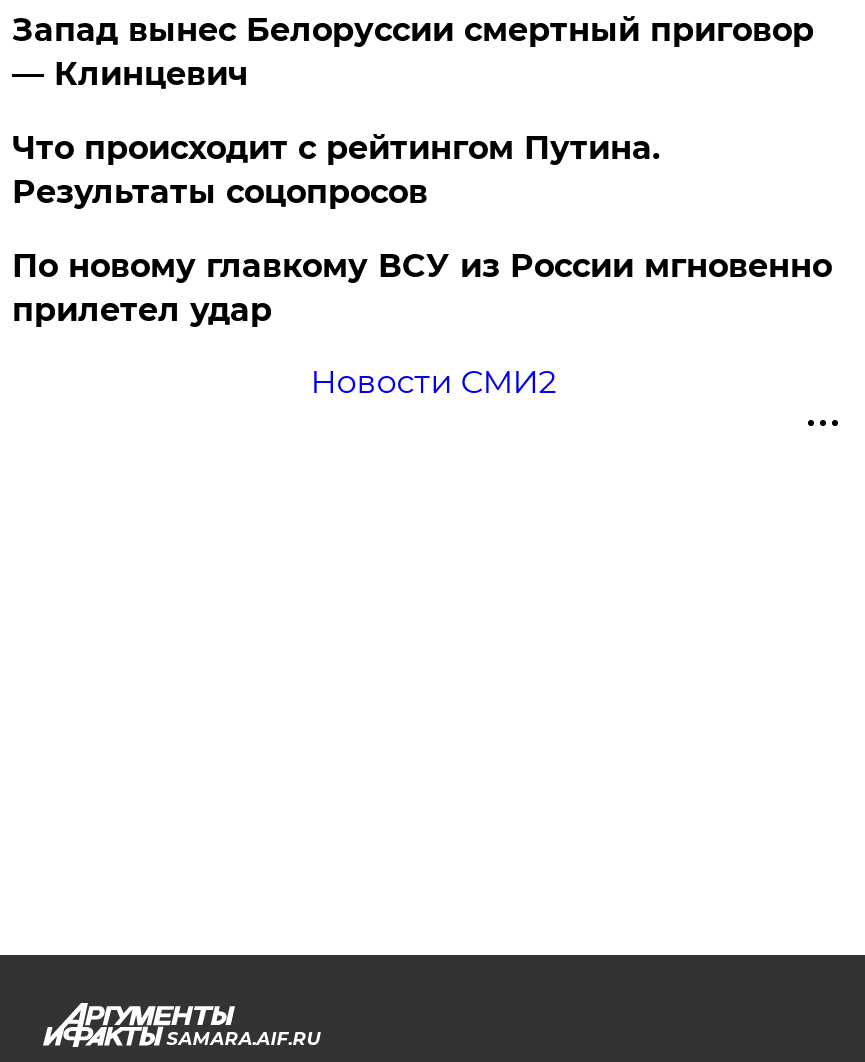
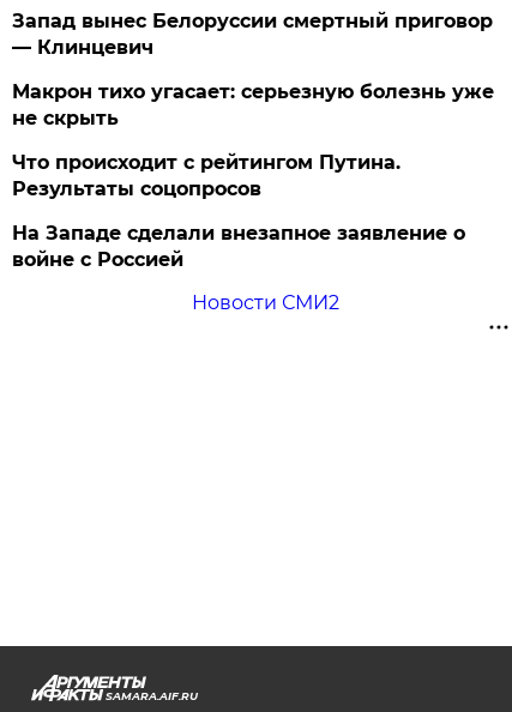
+ Макрон тихо угасает: серьезную болезнь уже
+ не скрыть

- По новому главкому ВСУ из России мгновенно
- прилетел удар
+ На Западе сделали внезапное заявление о
+ войне с Россией
